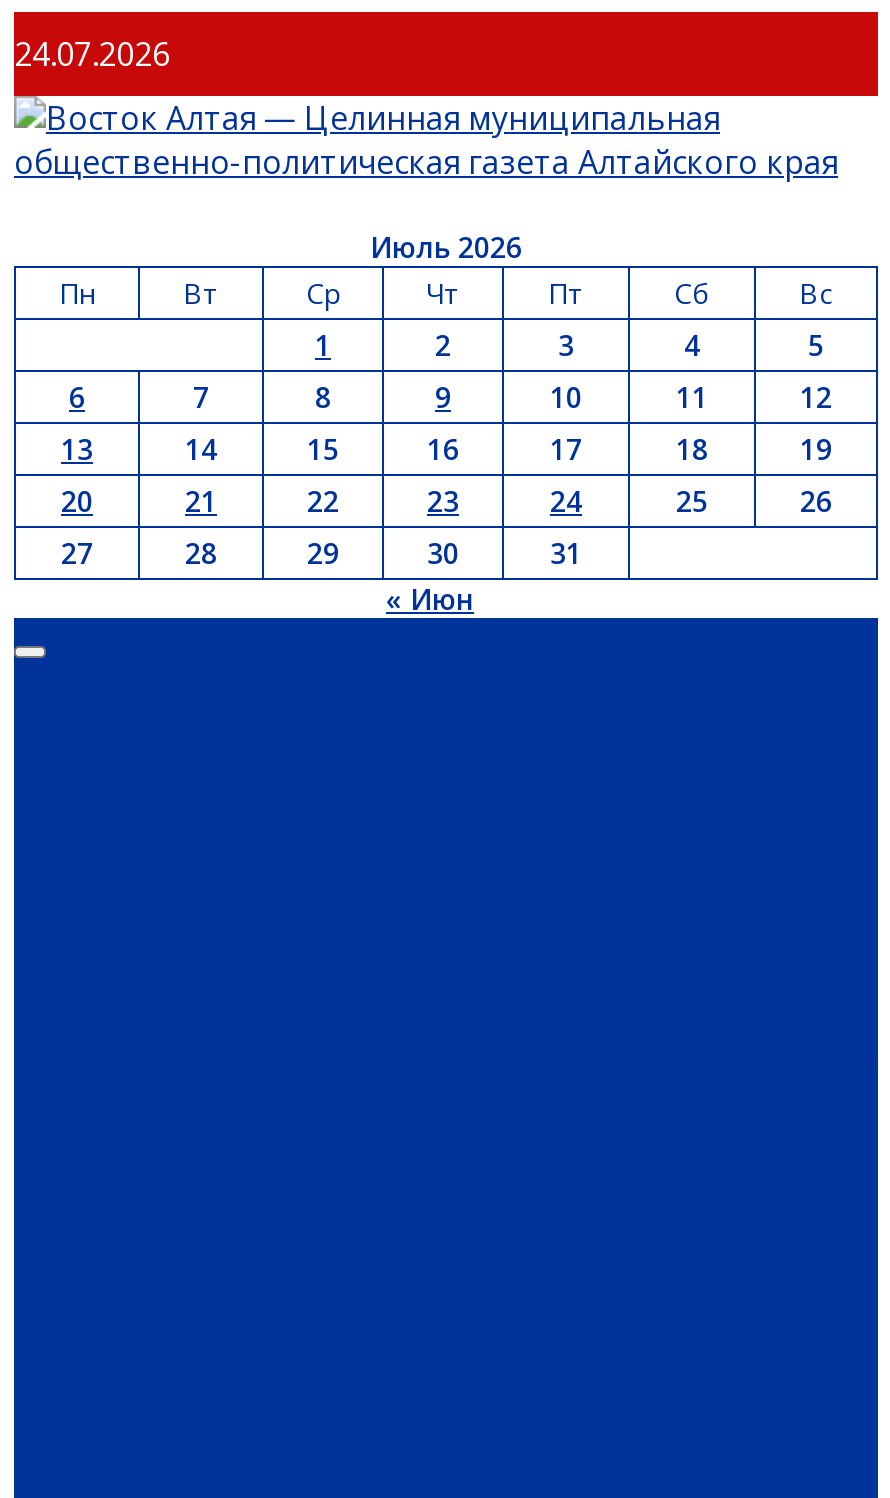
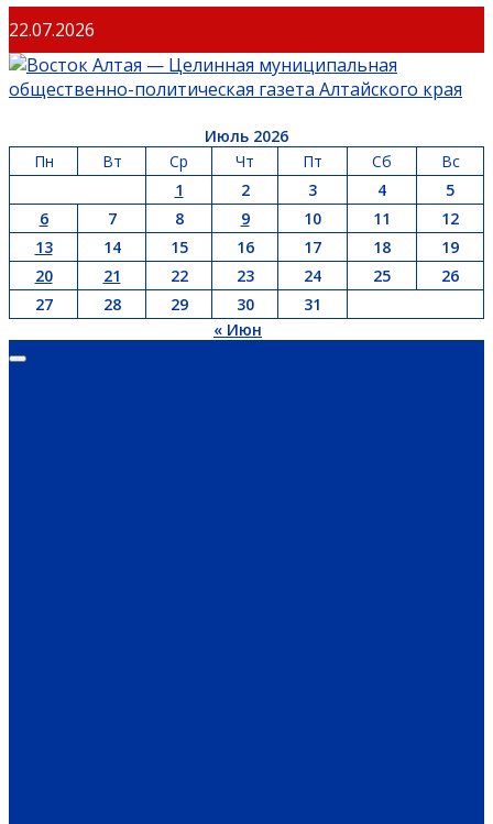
- 24.07.2026
+ 22.07.2026
